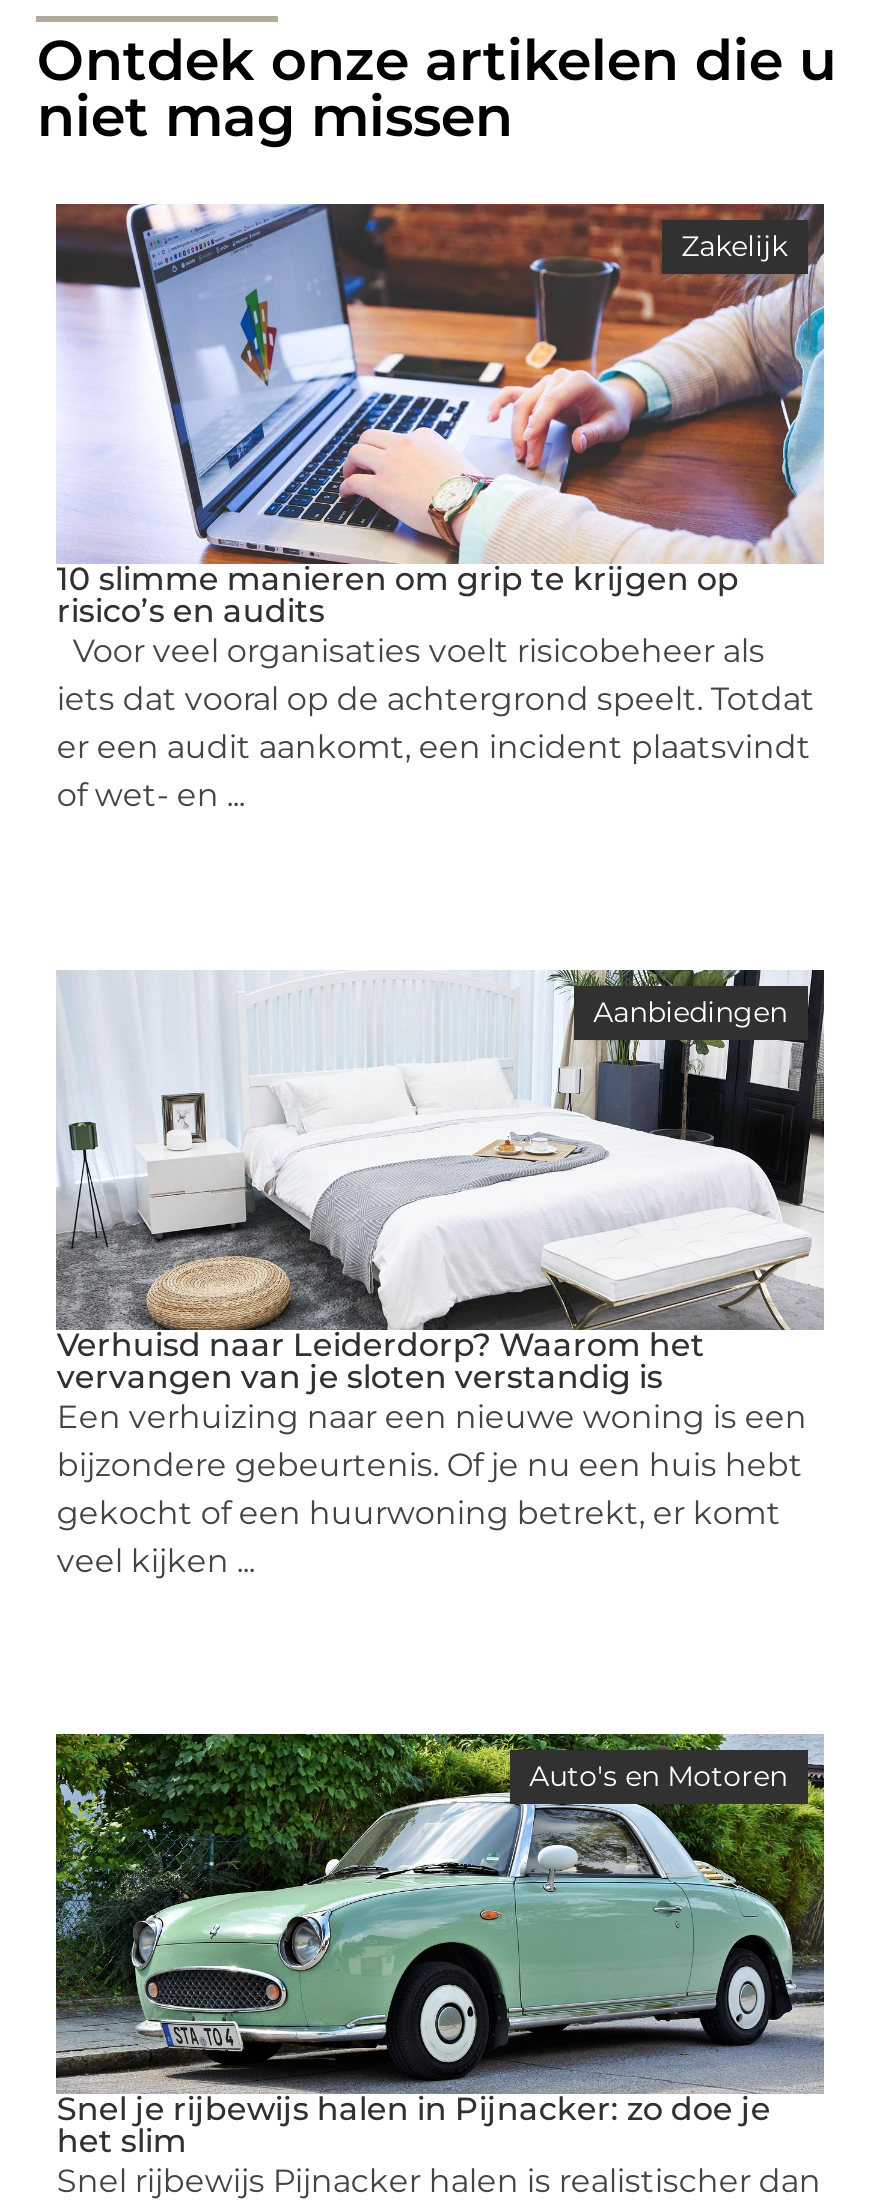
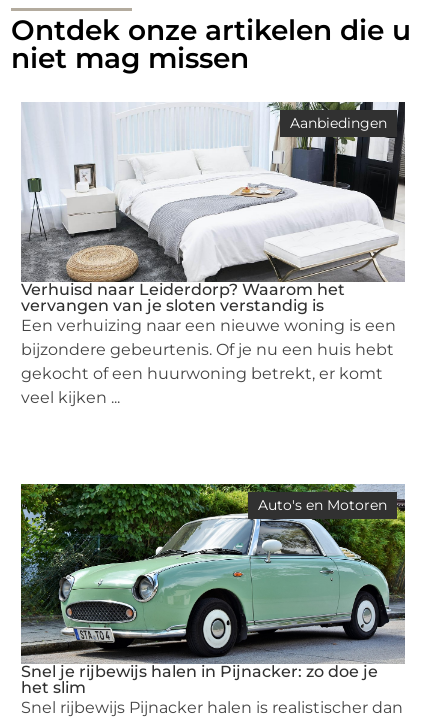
- [image]
- Zakelijk

- 10 slimme manieren om grip te krijgen op
- risico’s en audits
- Voor veel organisaties voelt risicobeheer als
- iets dat vooral op de achtergrond speelt. Totdat
- er een audit aankomt, een incident plaatsvindt
- of wet- en ...
